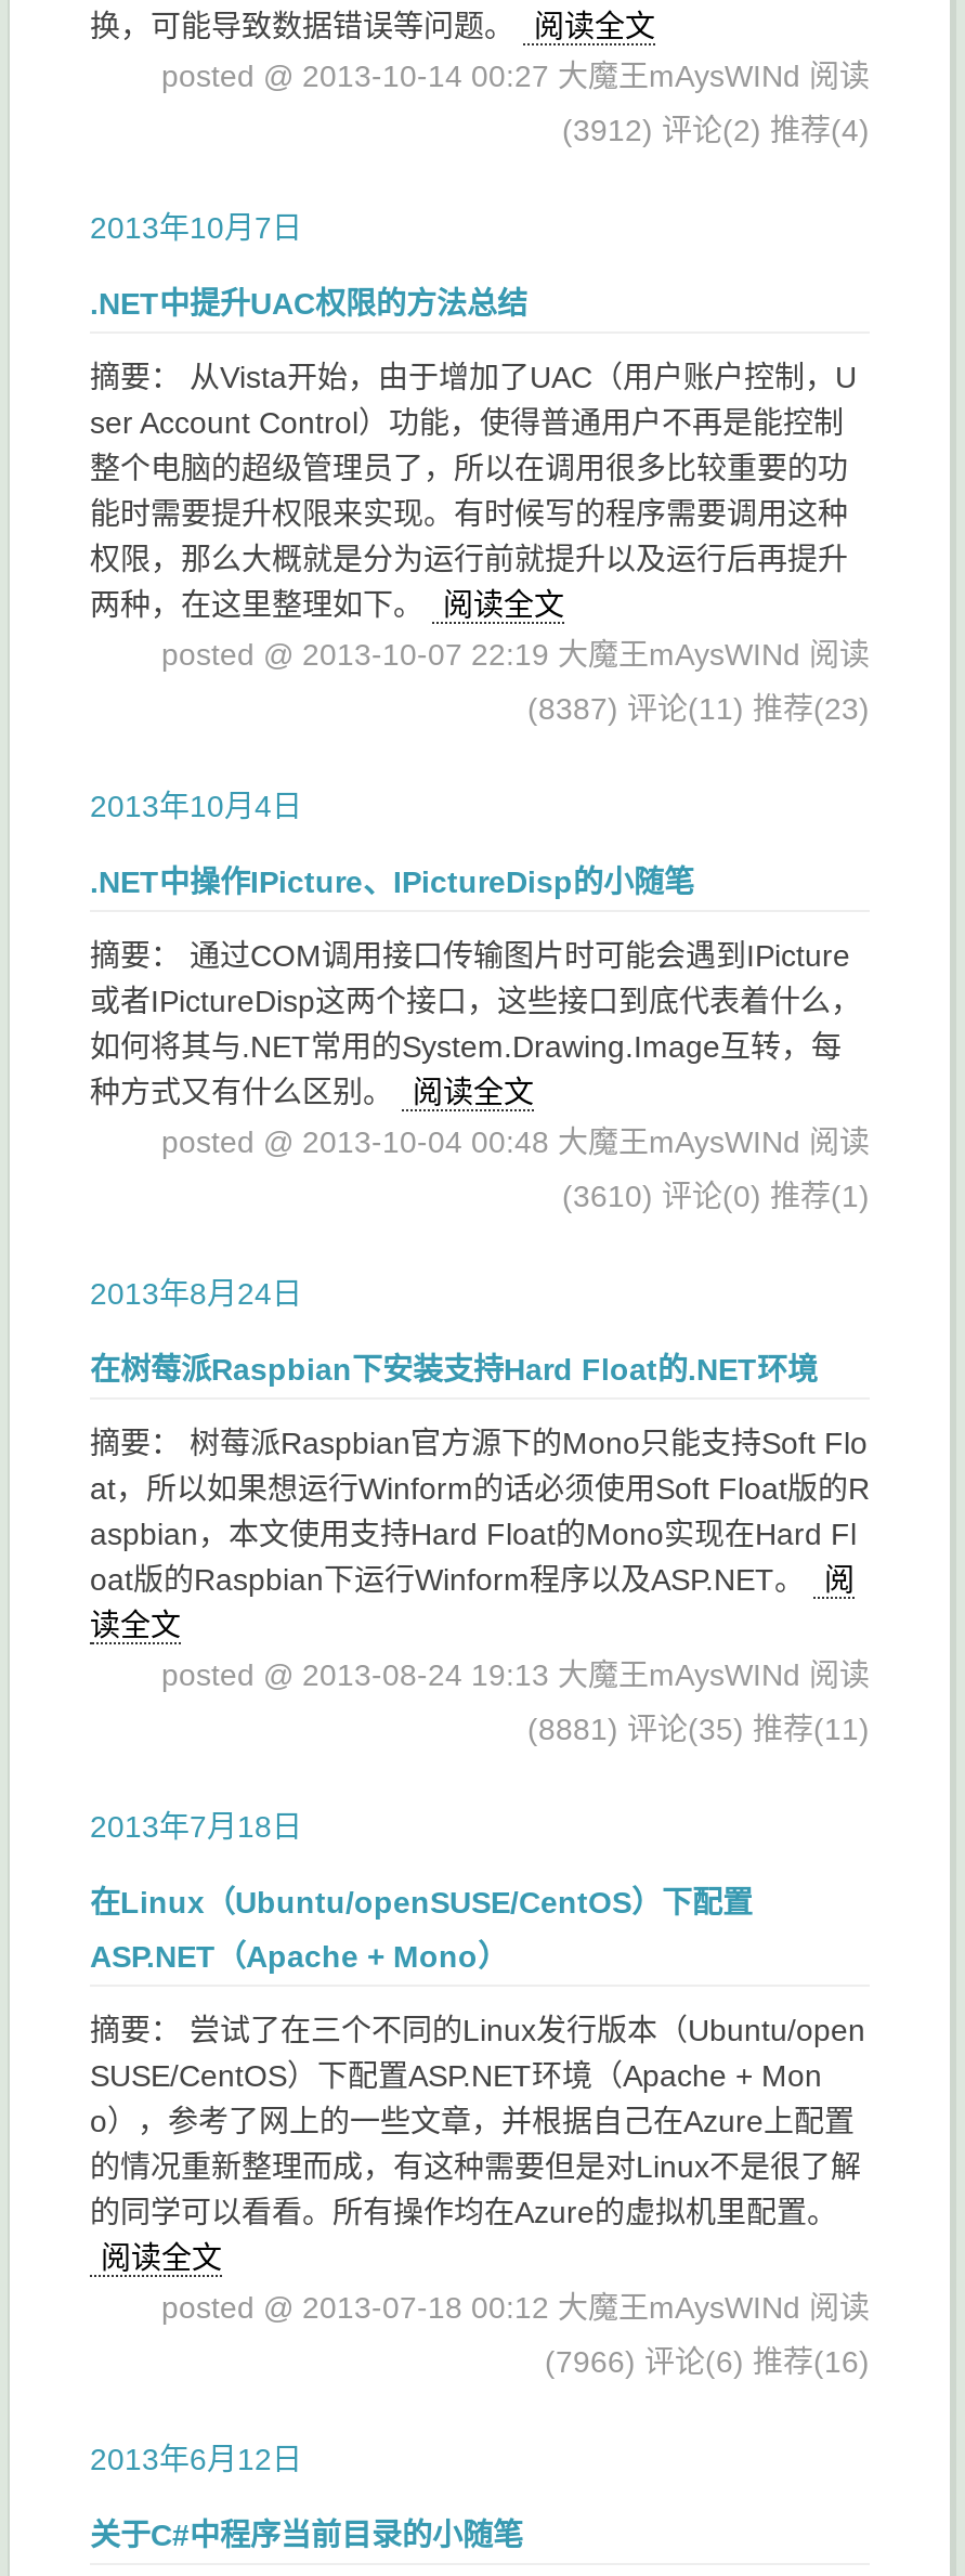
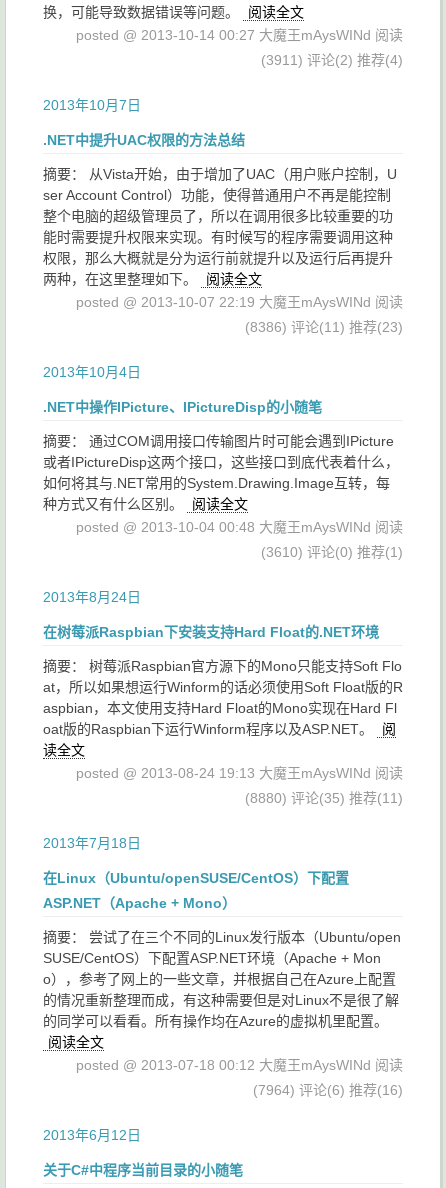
- (3912) 评论(2) 推荐(4)
+ (3911) 评论(2) 推荐(4)

- (8387) 评论(11) 推荐(23)
+ (8386) 评论(11) 推荐(23)

- (8881) 评论(35) 推荐(11)
+ (8880) 评论(35) 推荐(11)

- (7966) 评论(6) 推荐(16)
+ (7964) 评论(6) 推荐(16)
